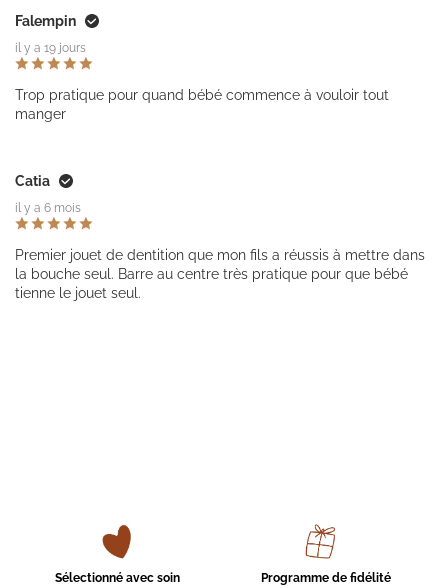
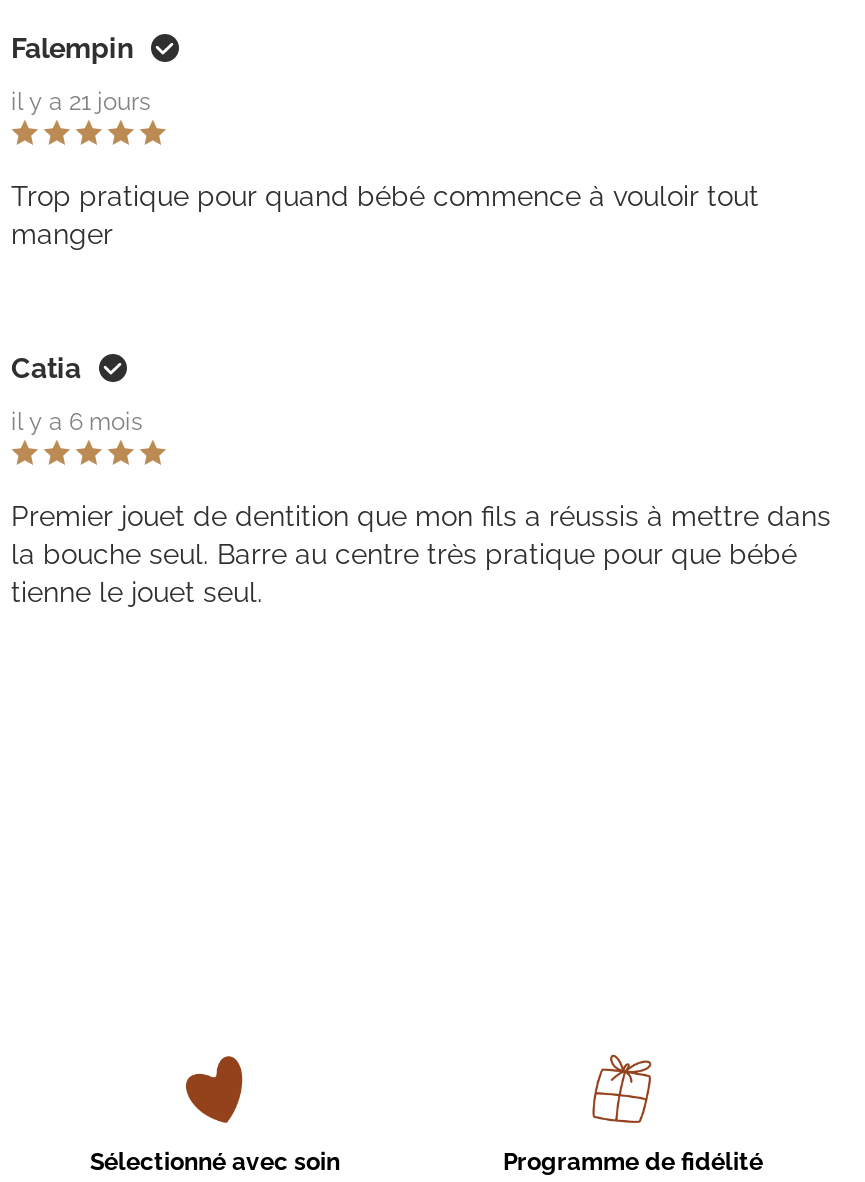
- il y a 19 jours
+ il y a 21 jours
